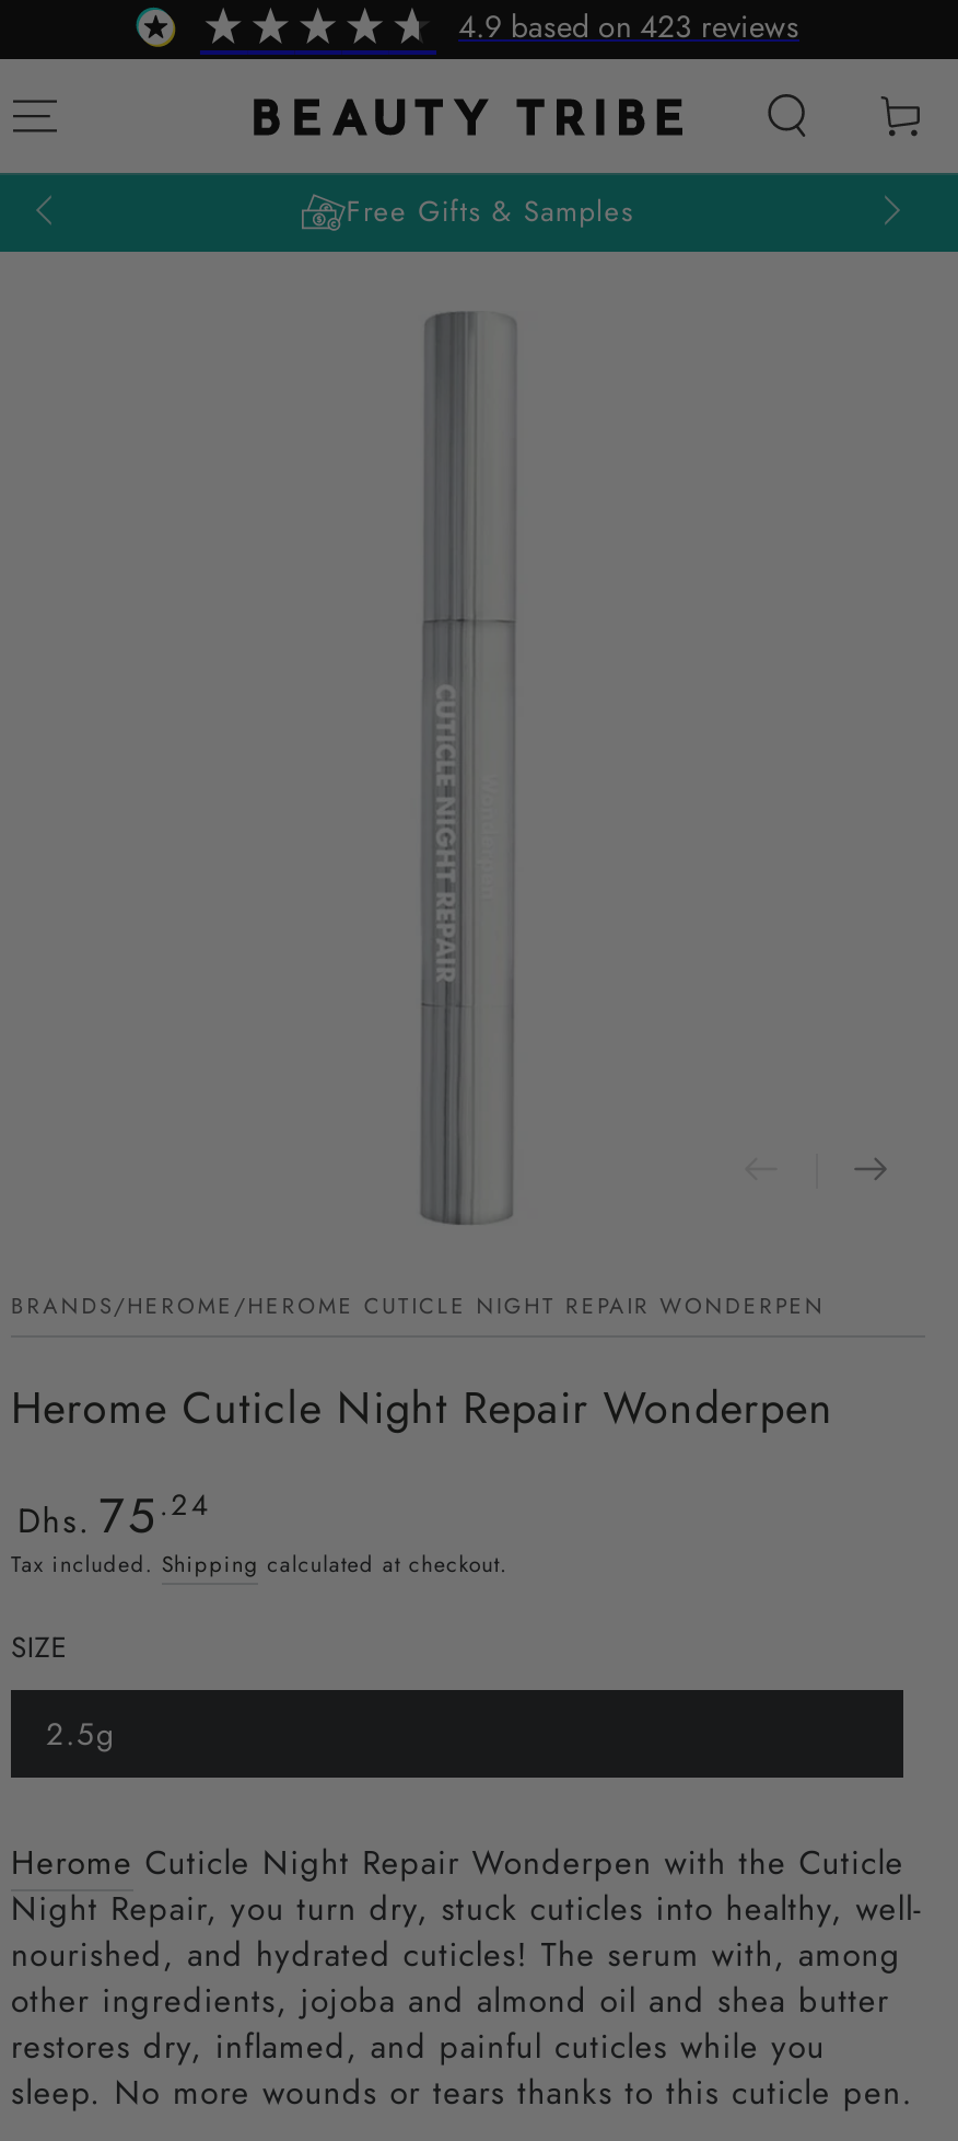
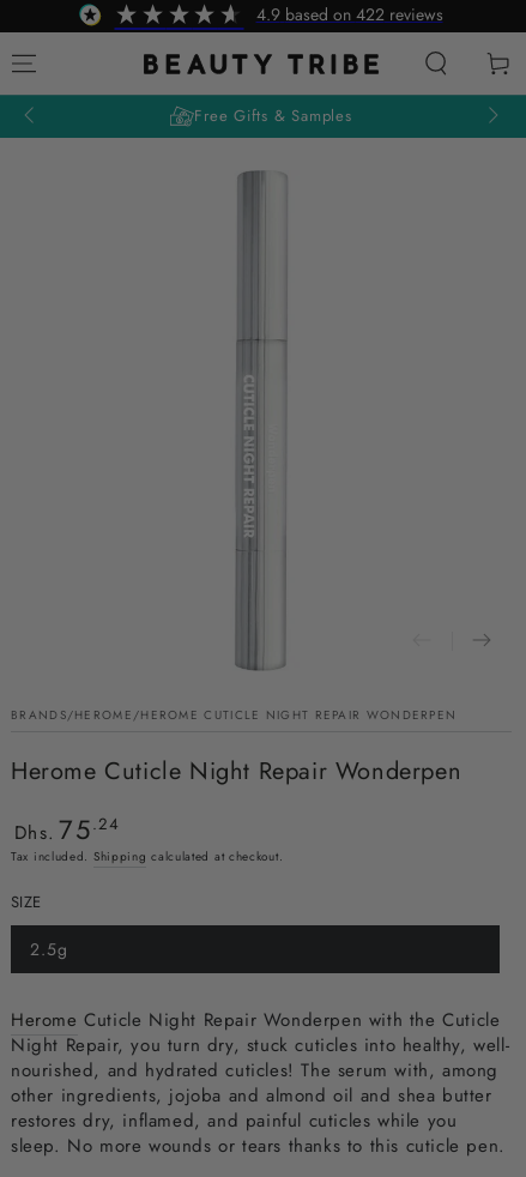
- 4.9 based on 423 reviews
+ 4.9 based on 422 reviews
